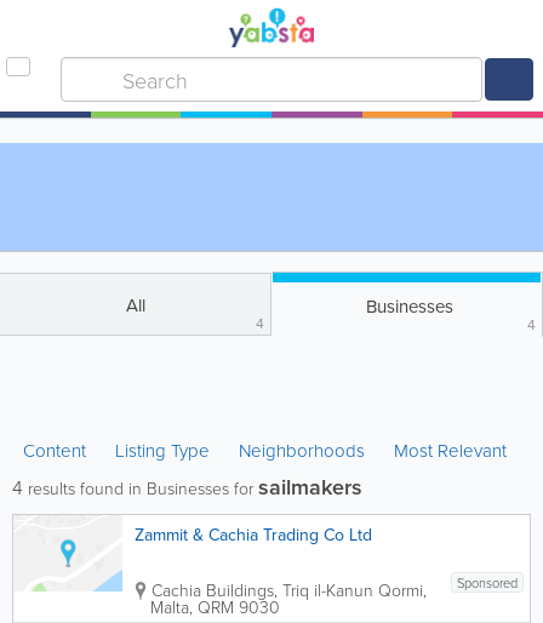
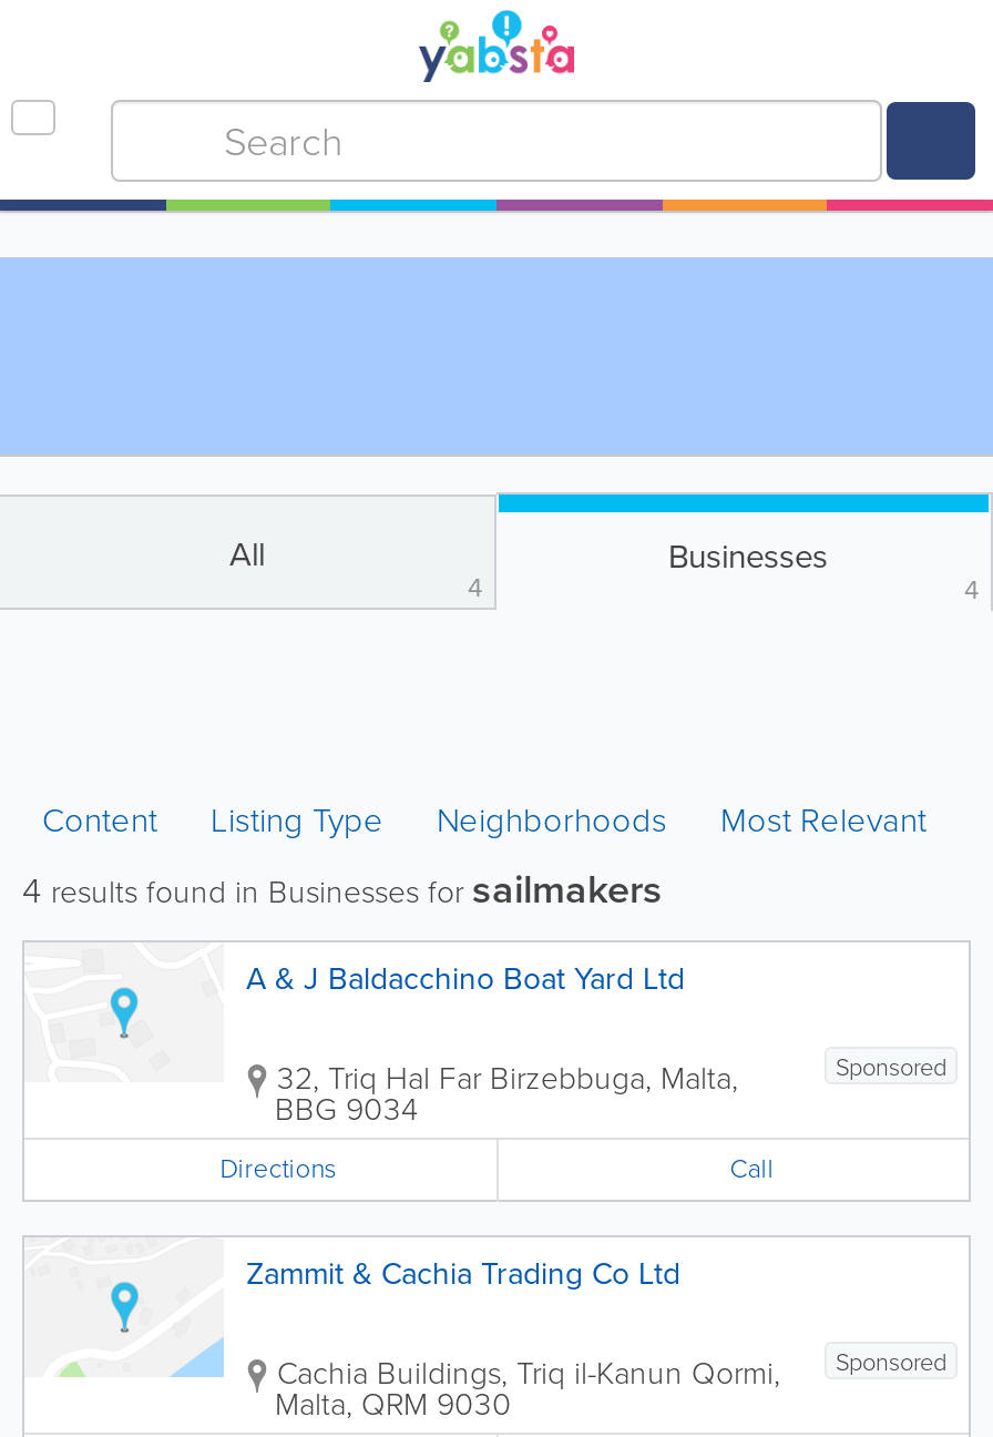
+ A & J Baldacchino Boat Yard Ltd
+ Sponsored
+ 32, Triq Hal Far Birzebbuga, Malta,
+ BBG 9034
+ Directions
+ Call
